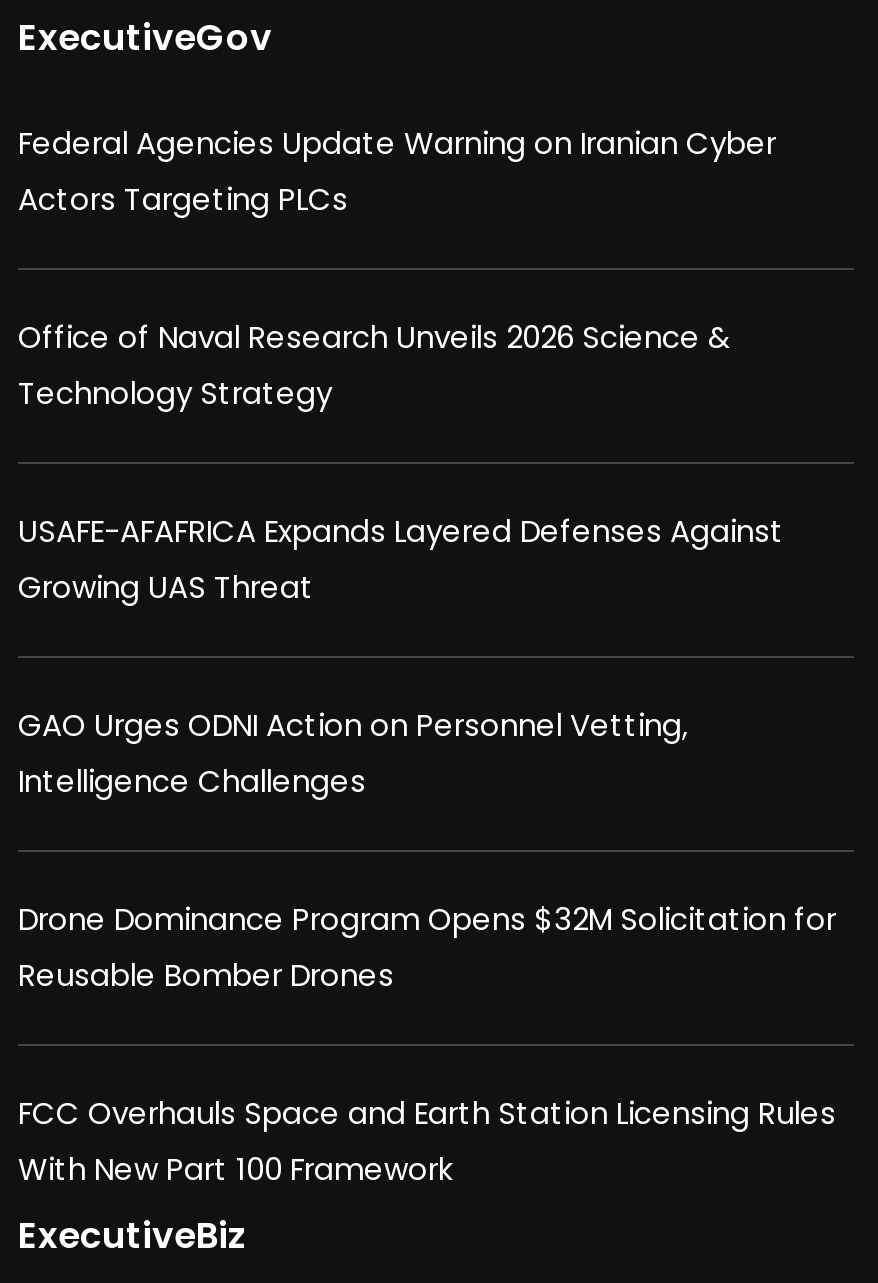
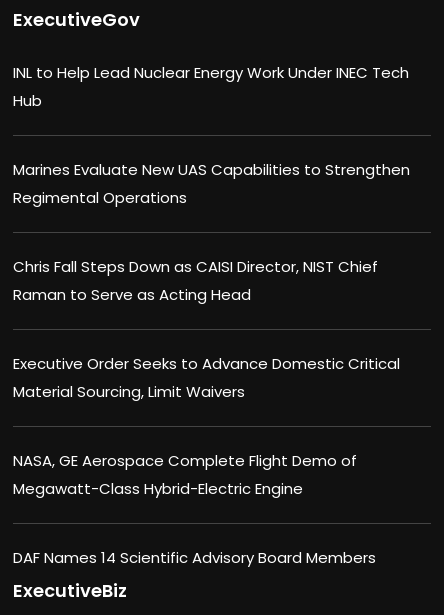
- Federal Agencies Update Warning on Iranian Cyber
- Actors Targeting PLCs
+ INL to Help Lead Nuclear Energy Work Under INEC Tech
+ Hub

- Office of Naval Research Unveils 2026 Science &
- Technology Strategy
+ Marines Evaluate New UAS Capabilities to Strengthen
+ Regimental Operations

- USAFE-AFAFRICA Expands Layered Defenses Against
- Growing UAS Threat
+ Chris Fall Steps Down as CAISI Director, NIST Chief
+ Raman to Serve as Acting Head

- GAO Urges ODNI Action on Personnel Vetting,
- Intelligence Challenges
+ Executive Order Seeks to Advance Domestic Critical
+ Material Sourcing, Limit Waivers

- Drone Dominance Program Opens $32M Solicitation for
- Reusable Bomber Drones
+ NASA, GE Aerospace Complete Flight Demo of
+ Megawatt-Class Hybrid-Electric Engine

- FCC Overhauls Space and Earth Station Licensing Rules
- With New Part 100 Framework
+ DAF Names 14 Scientific Advisory Board Members
